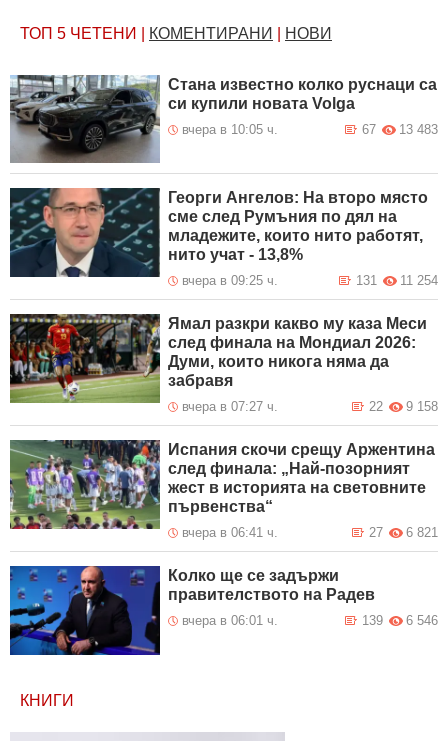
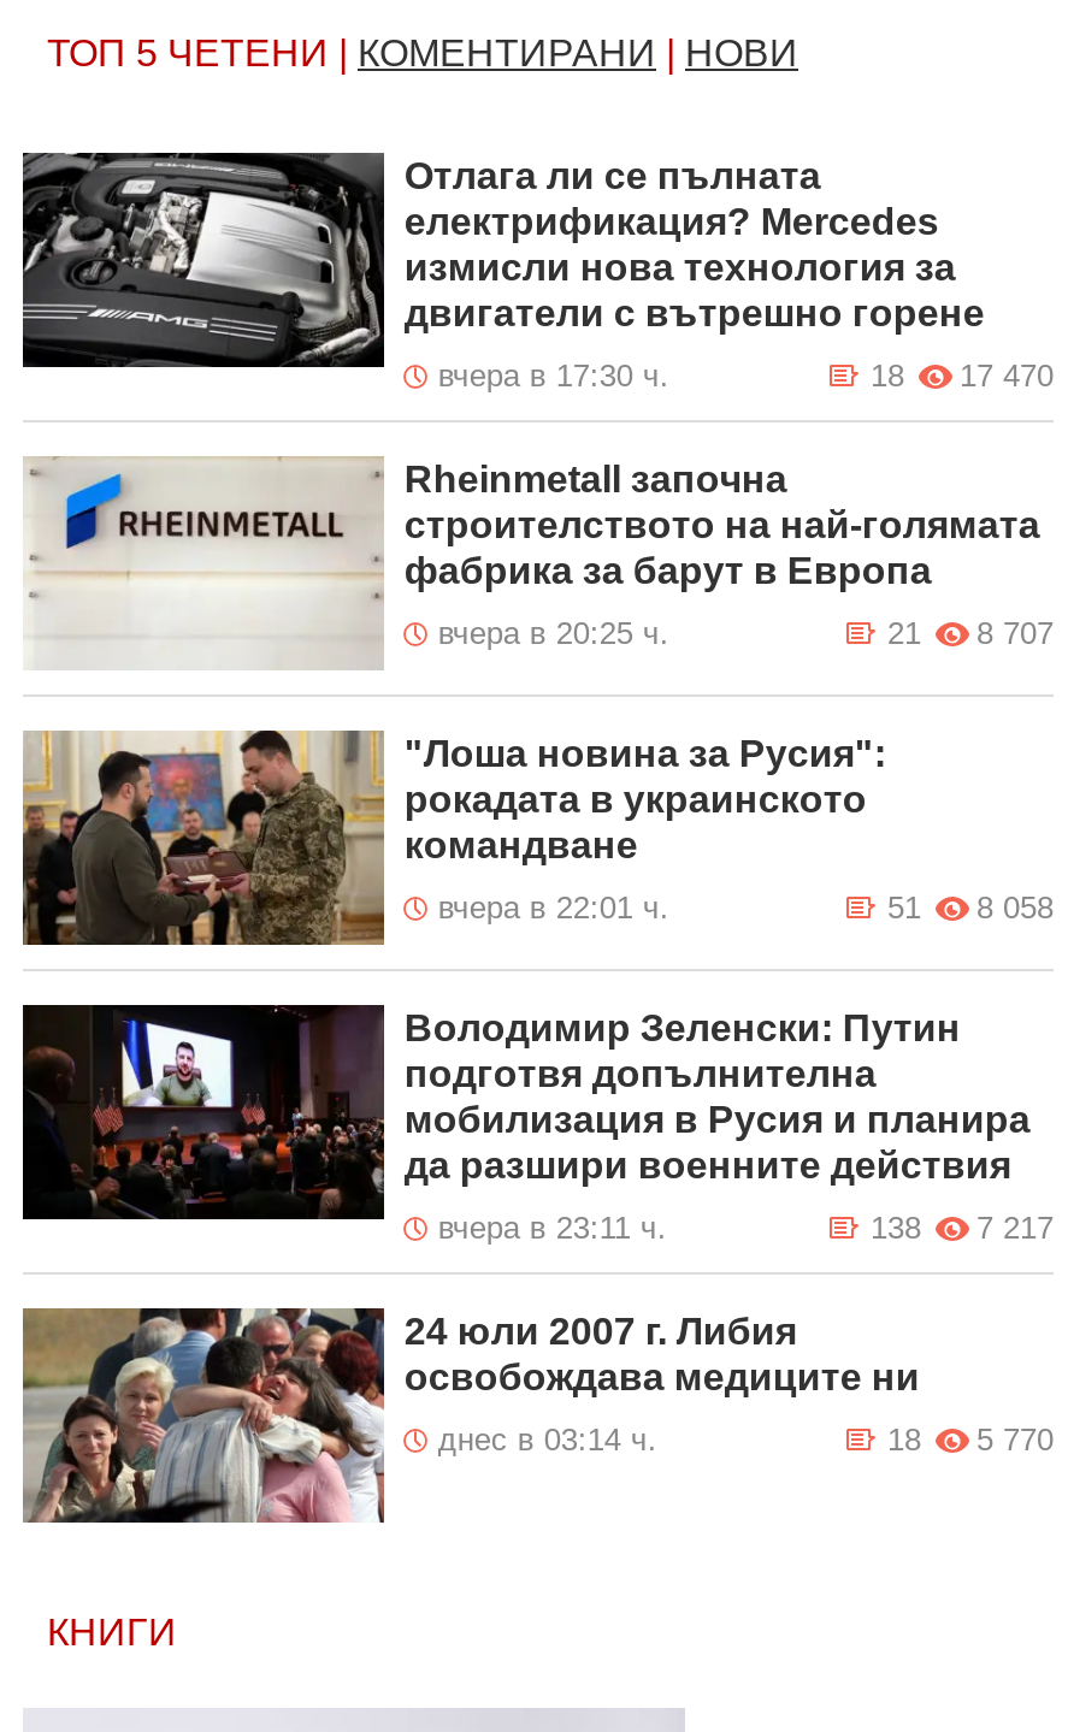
- [image]
- Стана известно колко руснаци са
- си купили новата Volga
+ [image]
+ Отлага ли се пълната
+ електрификация? Mercedes
+ измисли нова технология за
+ двигатели с вътрешно горене

- вчера в 10:05 ч.
- 13 483
- 67
+ вчера в 17:30 ч.
+ 17 470
+ 18

- [image]
- Георги Ангелов: На второ място
- сме след Румъния по дял на
- младежите, които нито работят,
- нито учат - 13,8%
+ [image]
+ Rheinmetall започна
+ строителството на най-голямата
+ фабрика за барут в Европа

- вчера в 09:25 ч.
- 11 254
- 131
+ вчера в 20:25 ч.
+ 8 707
+ 21

- [image]
- Ямал разкри какво му каза Меси
- след финала на Мондиал 2026:
- Думи, които никога няма да
- забравя
+ [image]
+ "Лоша новина за Русия":
+ рокадата в украинското
+ командване

- вчера в 07:27 ч.
- 9 158
- 22
+ вчера в 22:01 ч.
+ 8 058
+ 51

- [image]
- Испания скочи срещу Аржентина
- след финала: „Най-позорният
- жест в историята на световните
- първенства“
+ [image]
+ Володимир Зеленски: Путин
+ подготвя допълнителна
+ мобилизация в Русия и планира
+ да разшири военните действия

- вчера в 06:41 ч.
- 6 821
- 27
+ вчера в 23:11 ч.
+ 7 217
+ 138

- [image]
- Колко ще се задържи
- правителството на Радев
+ [image]
+ 24 юли 2007 г. Либия
+ освобождава медиците ни

- вчера в 06:01 ч.
- 6 546
- 139
+ днес в 03:14 ч.
+ 5 770
+ 18
